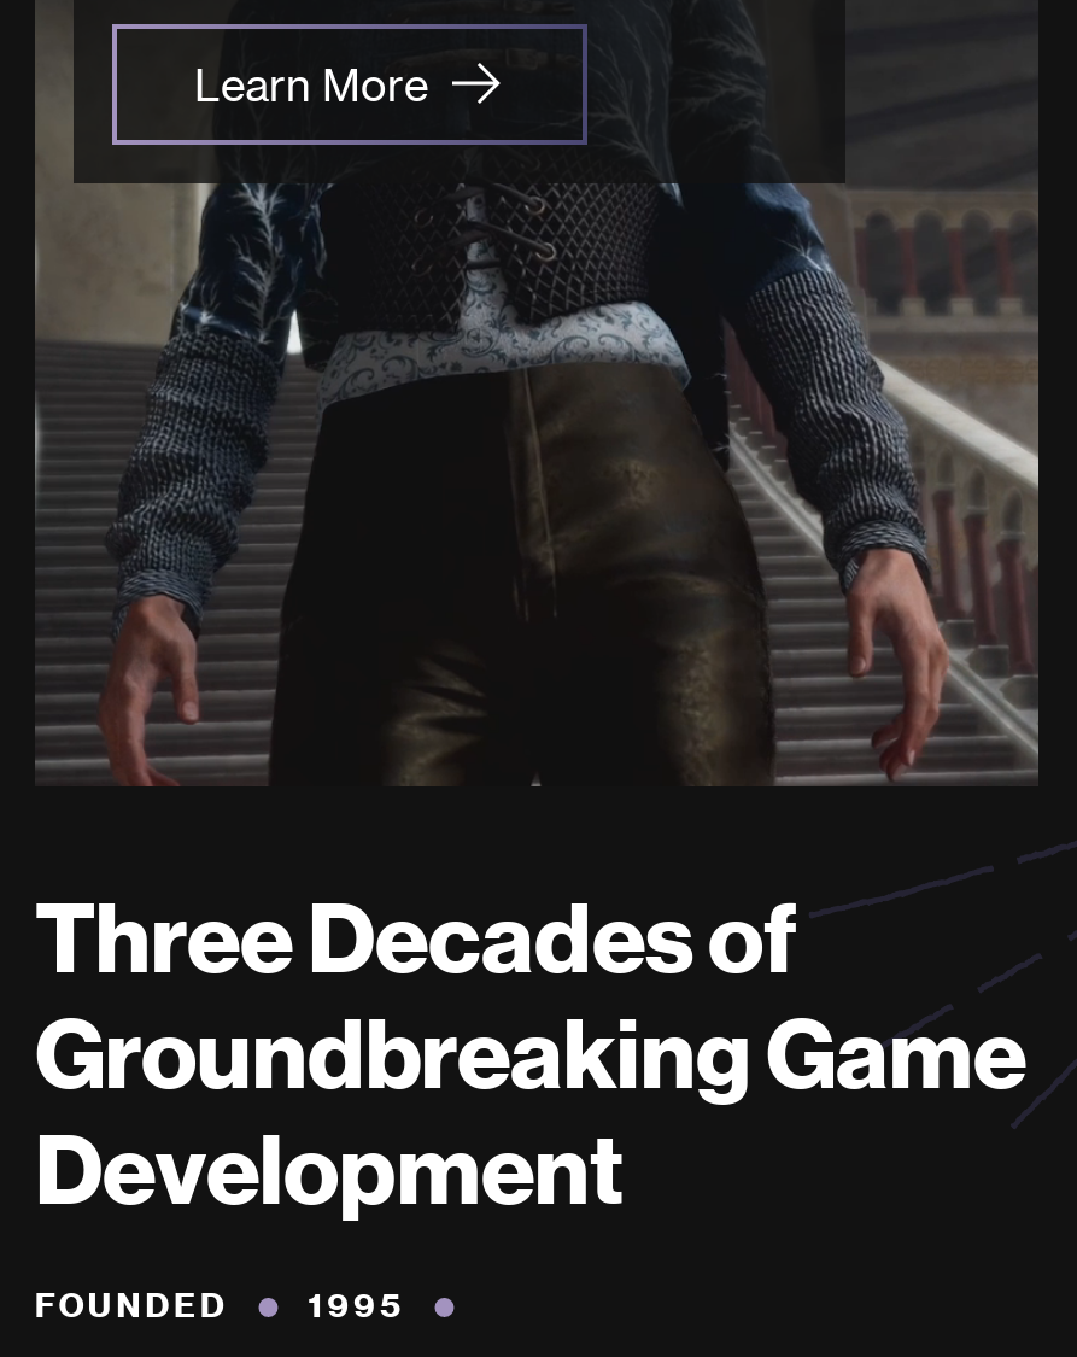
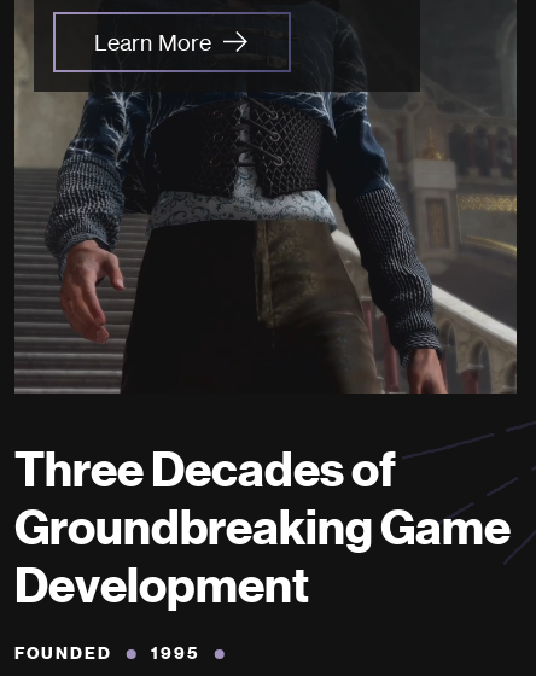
- [image]
+ [image]
